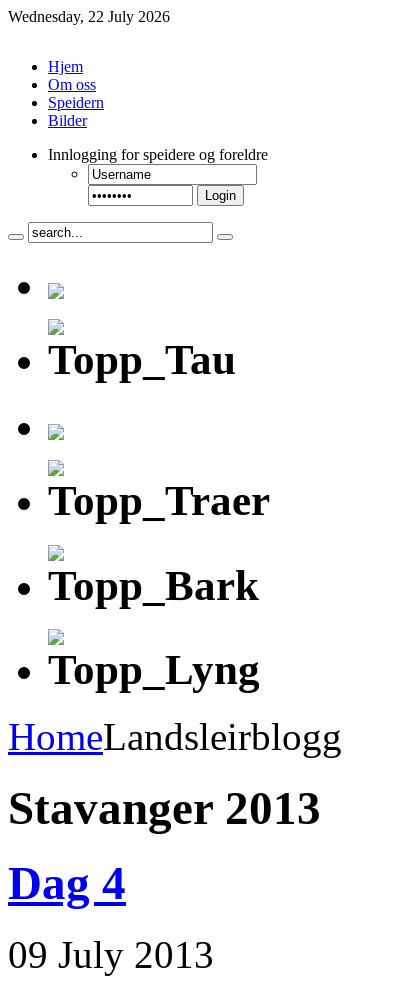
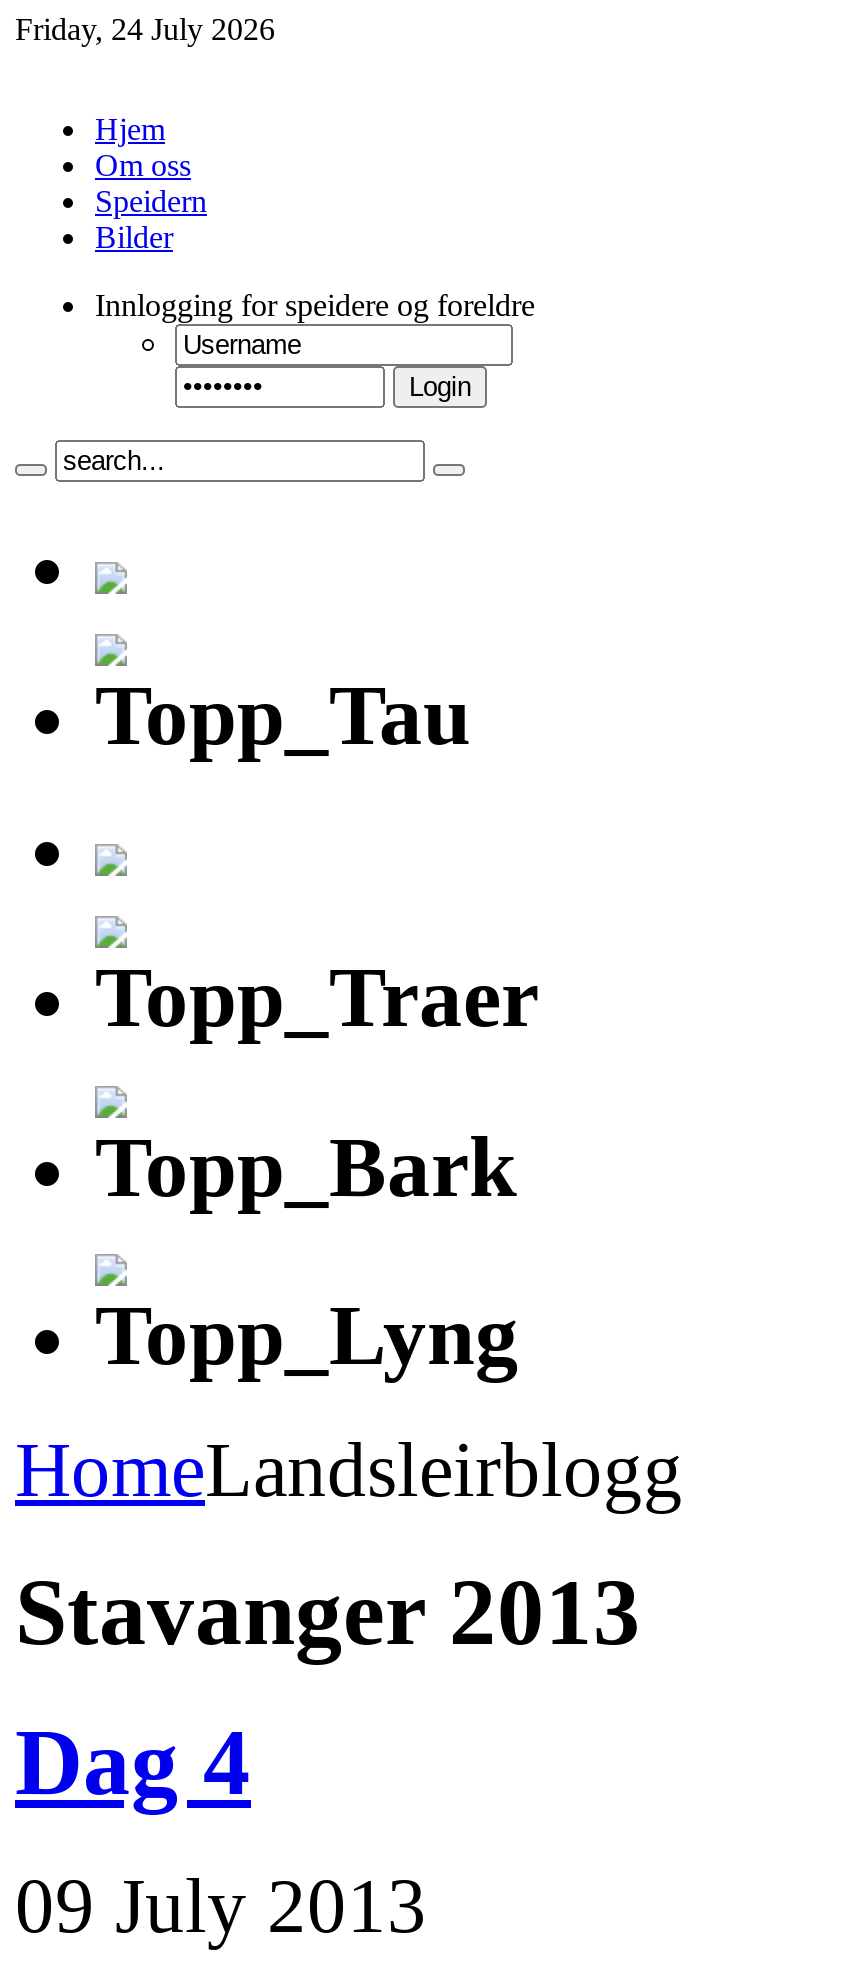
- Wednesday, 22 July 2026
+ Friday, 24 July 2026
